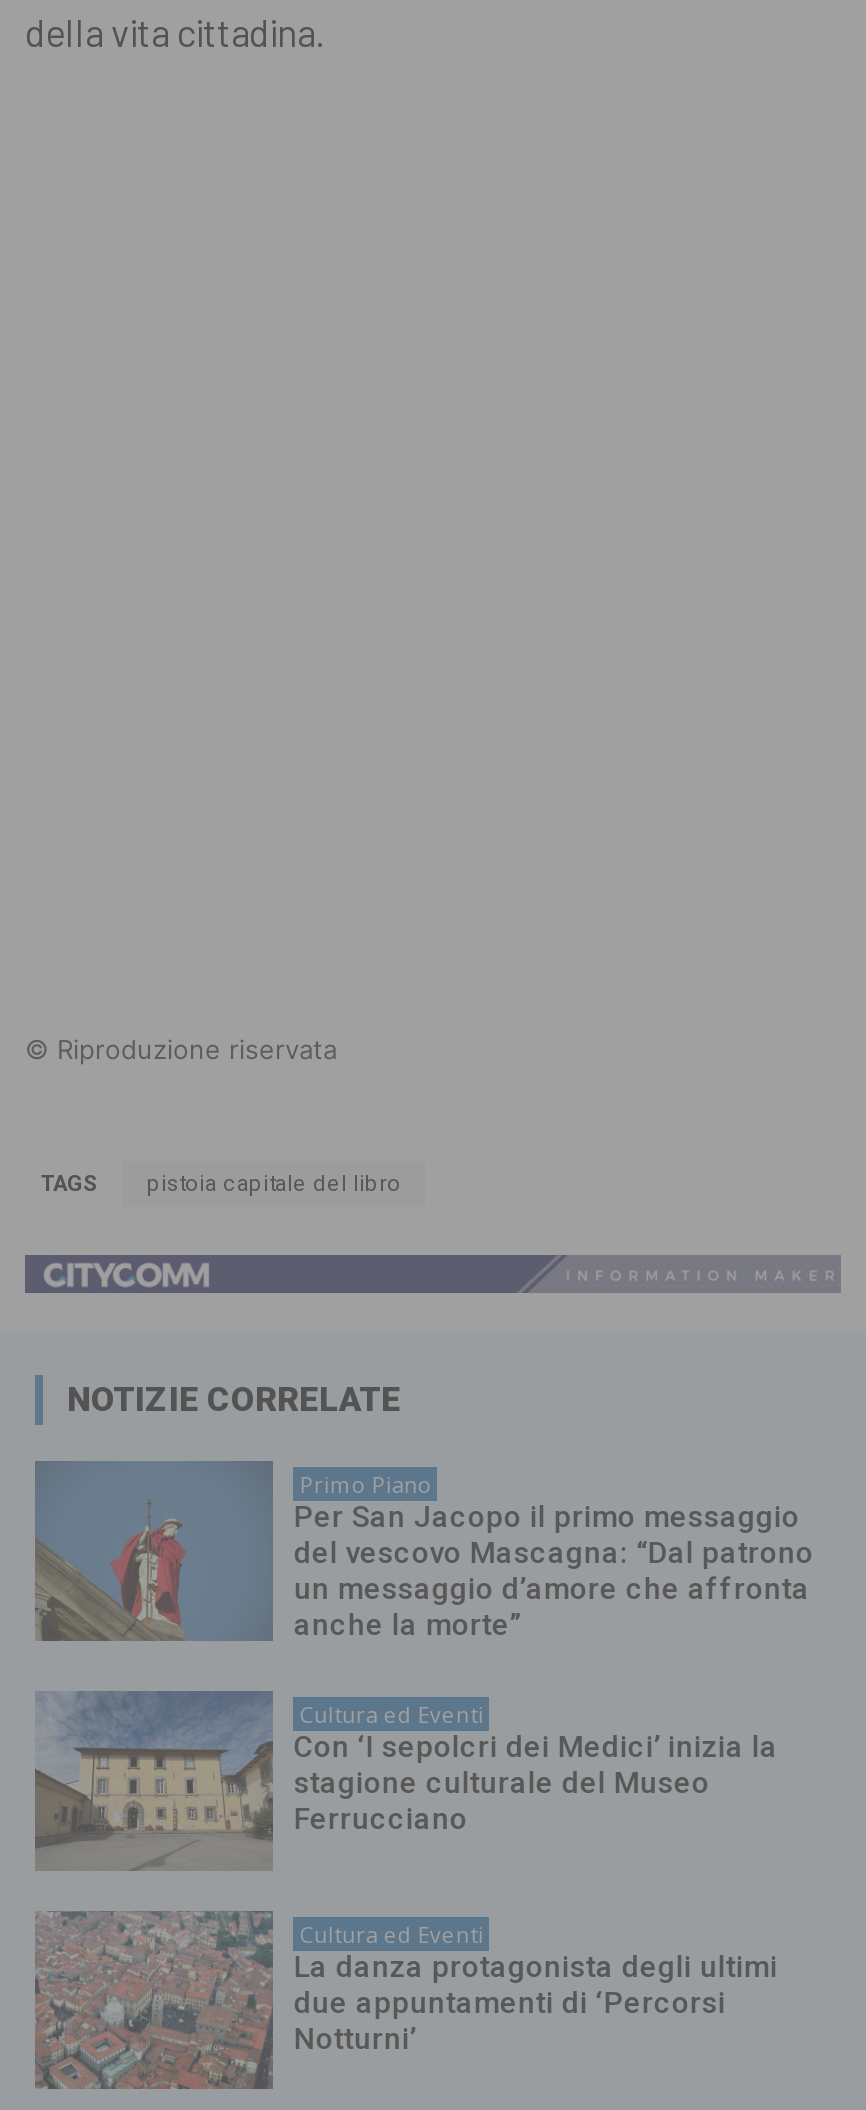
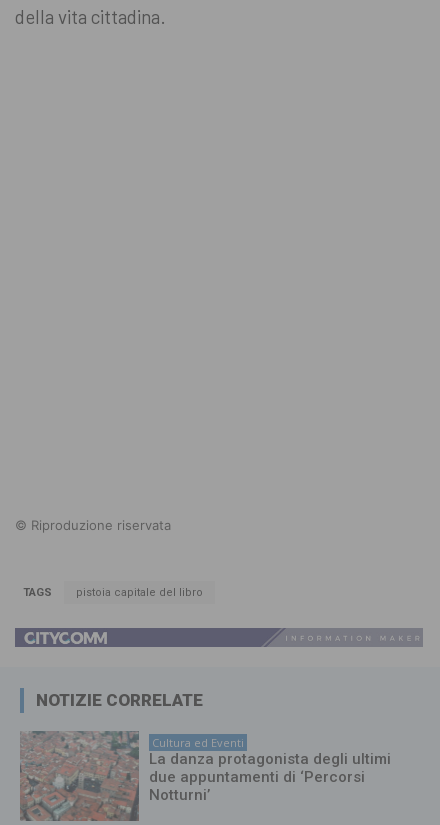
- [image]
- Primo Piano
- Per San Jacopo il primo messaggio
- del vescovo Mascagna: “Dal patrono
- un messaggio d’amore che affronta
- anche la morte”
- Cultura ed Eventi
- Con ‘I sepolcri dei Medici’ inizia la
- stagione culturale del Museo
- Ferrucciano

- [image]
